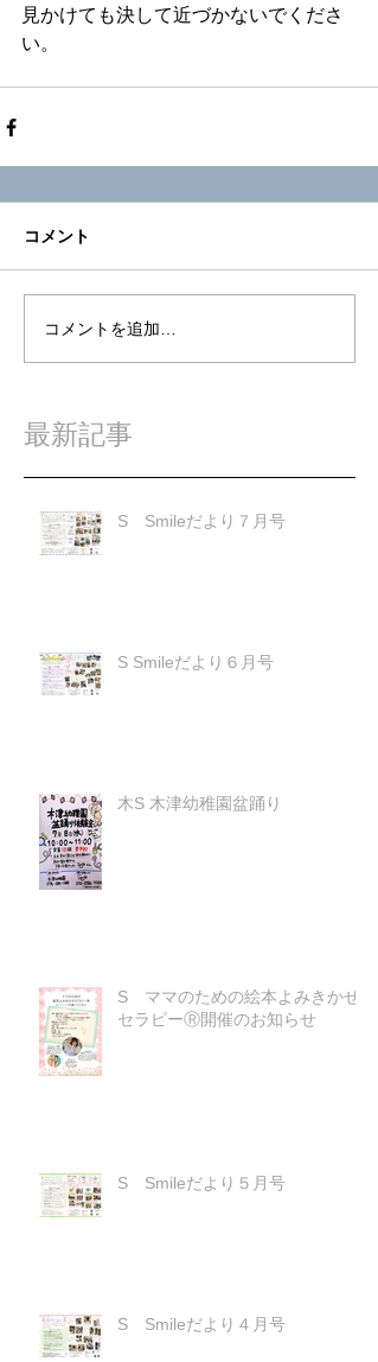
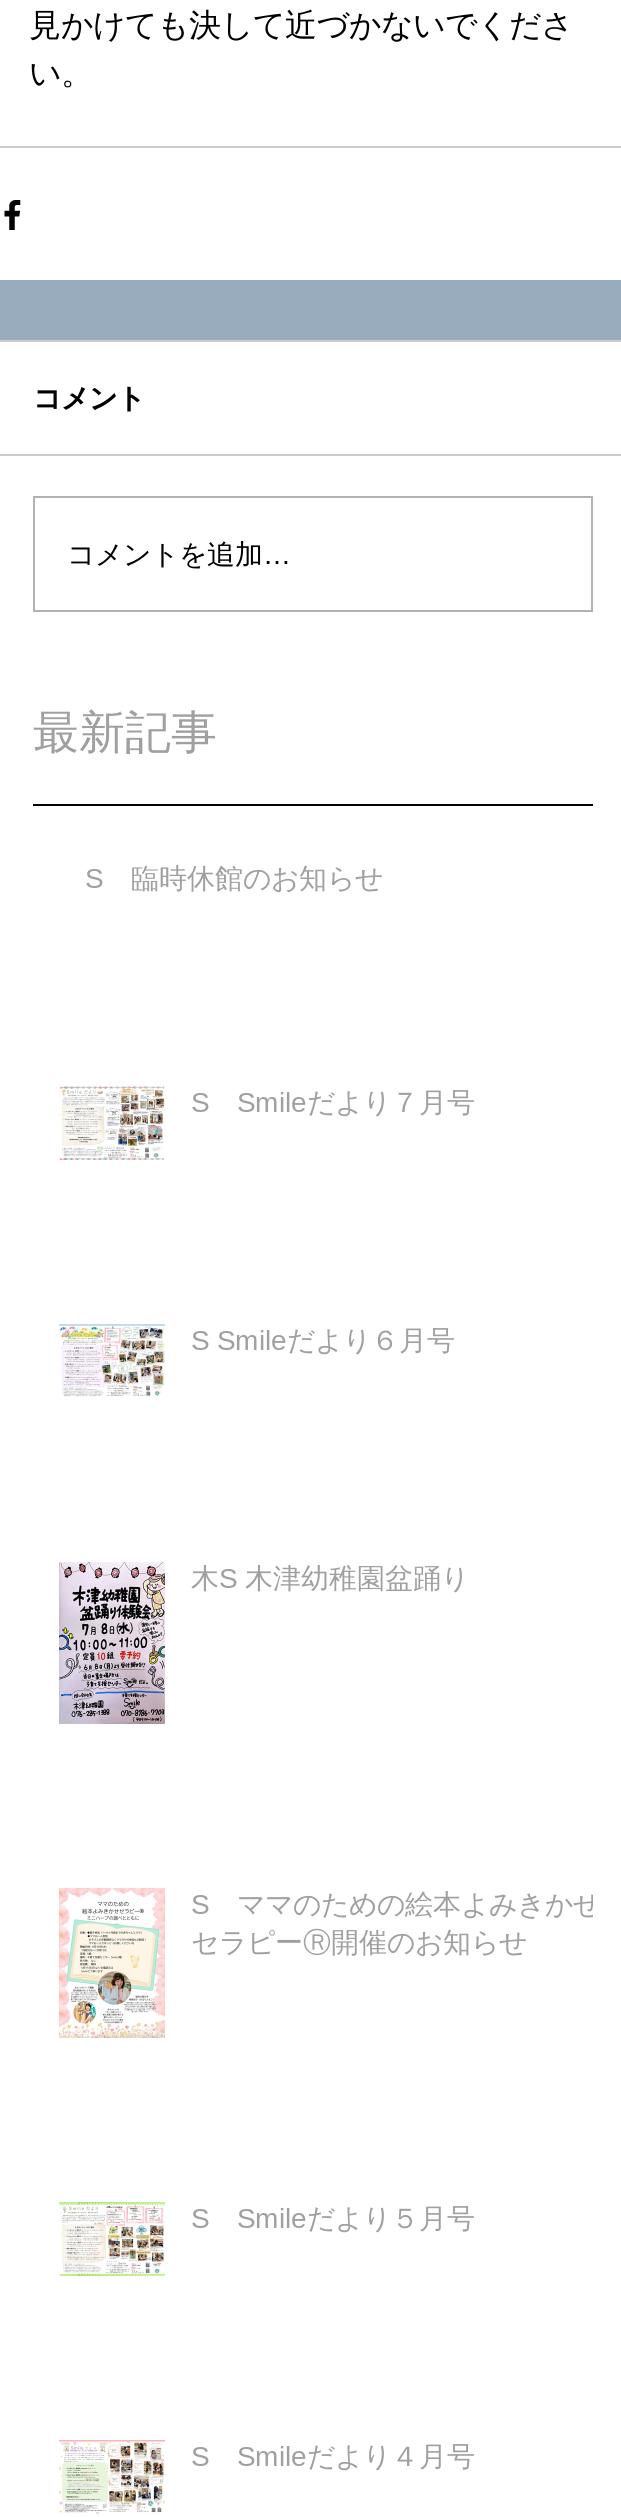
+ S 臨時休館のお知らせ
